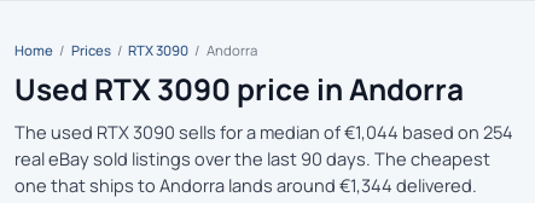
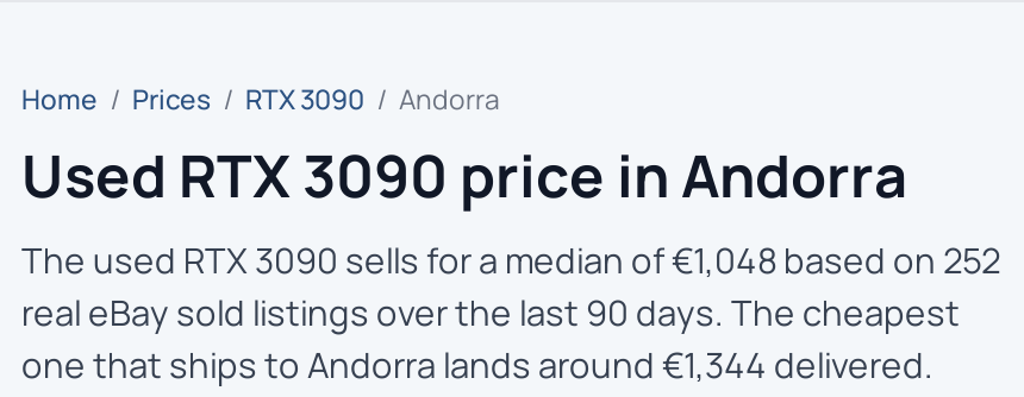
- The used RTX 3090 sells for a median of €1,044 based on 254
+ The used RTX 3090 sells for a median of €1,048 based on 252
